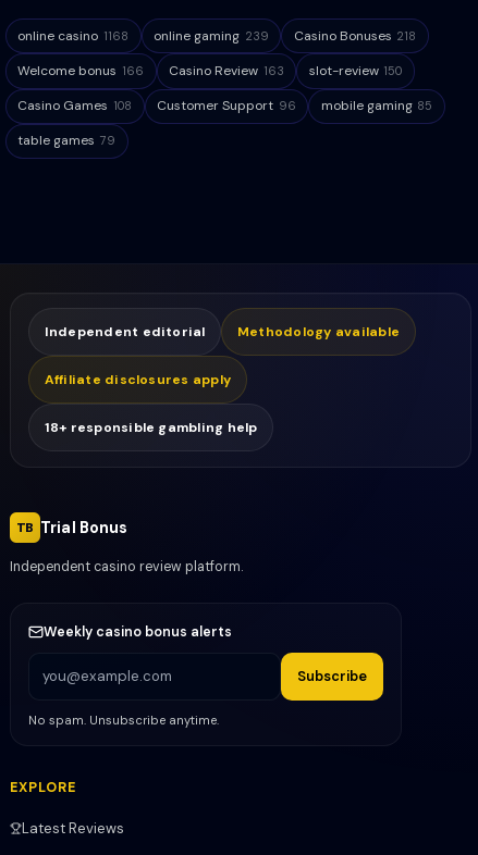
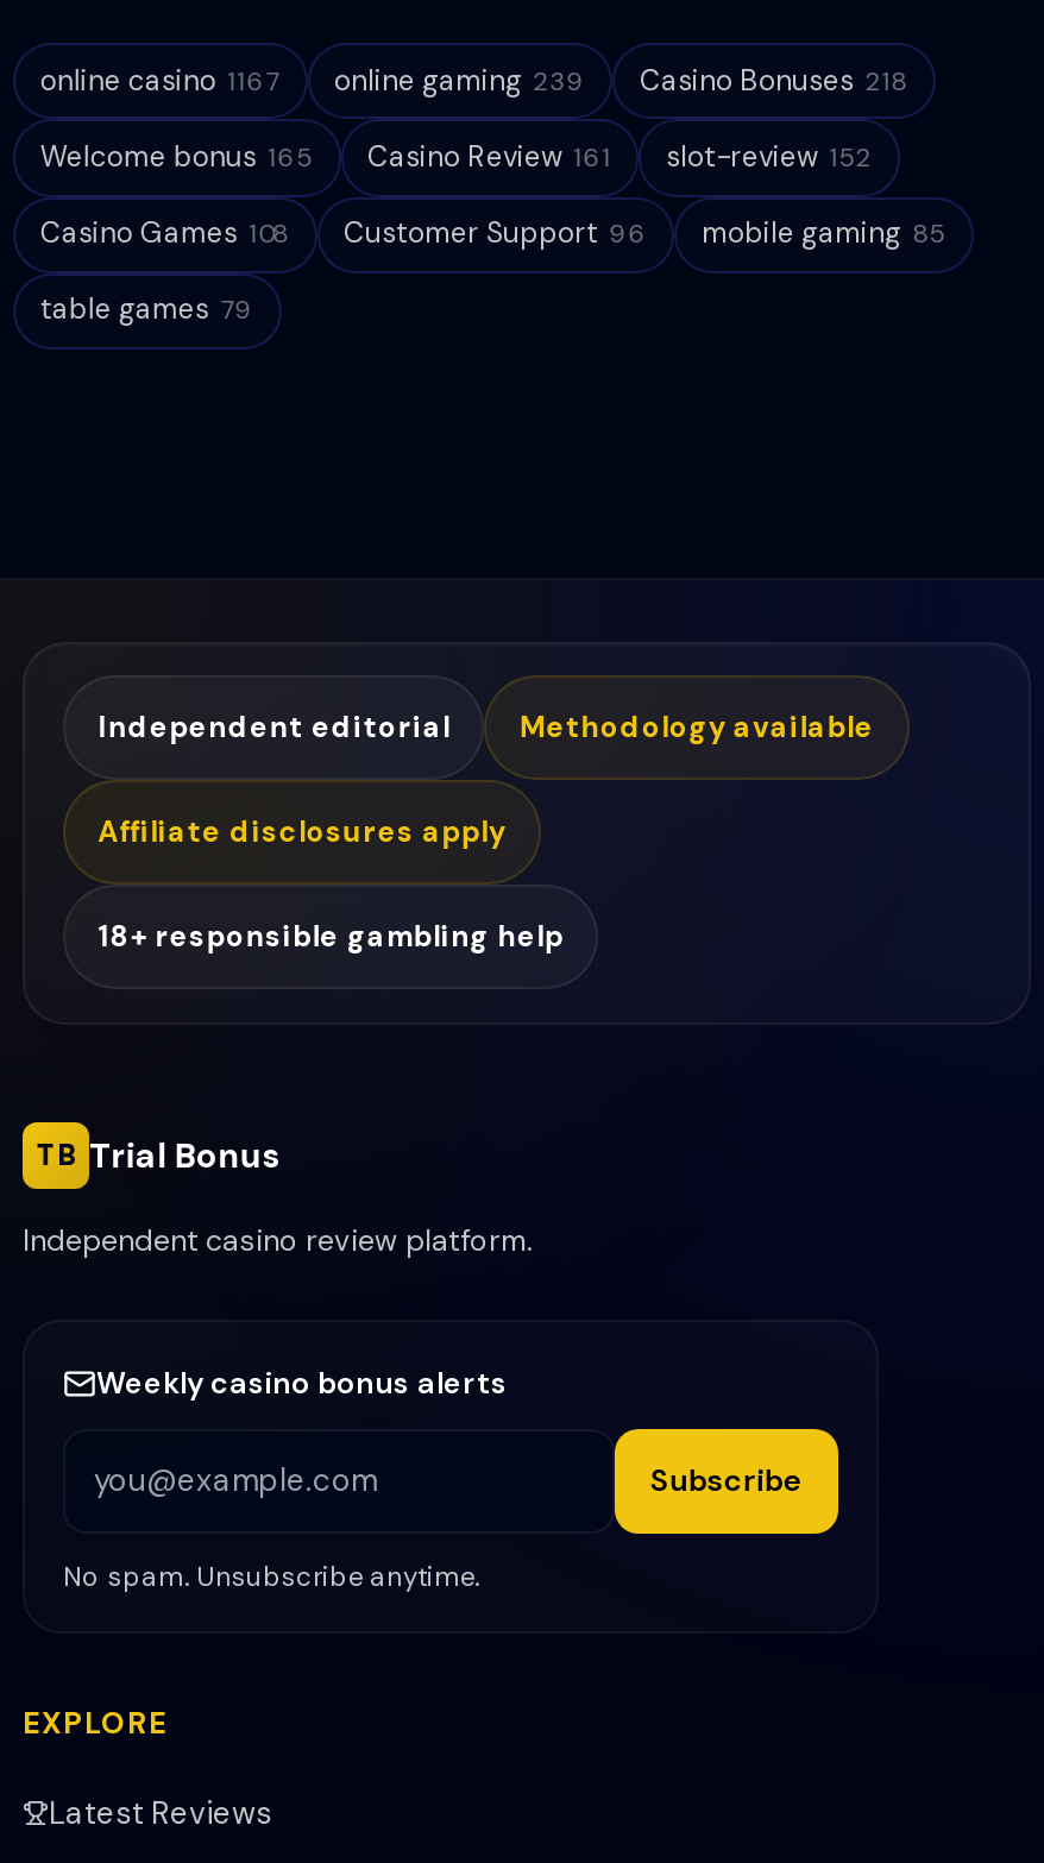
- online casino 1168
+ online casino 1167

- Welcome bonus 166
+ Welcome bonus 165

- Casino Review 163
+ Casino Review 161

- slot-review 150
+ slot-review 152
